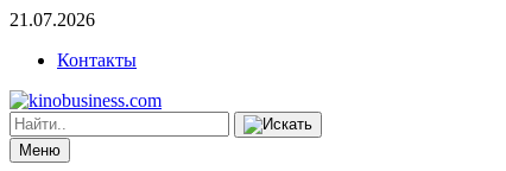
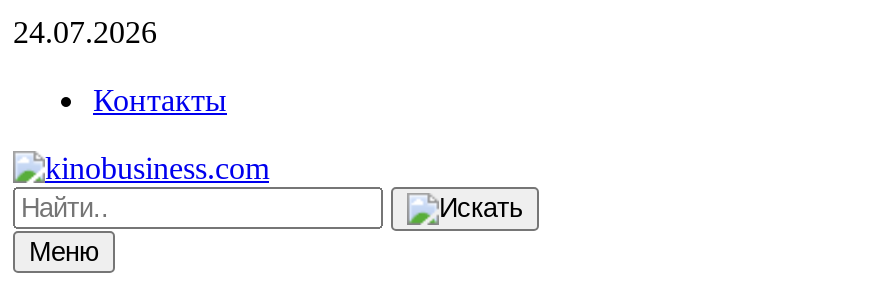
- 21.07.2026
+ 24.07.2026
